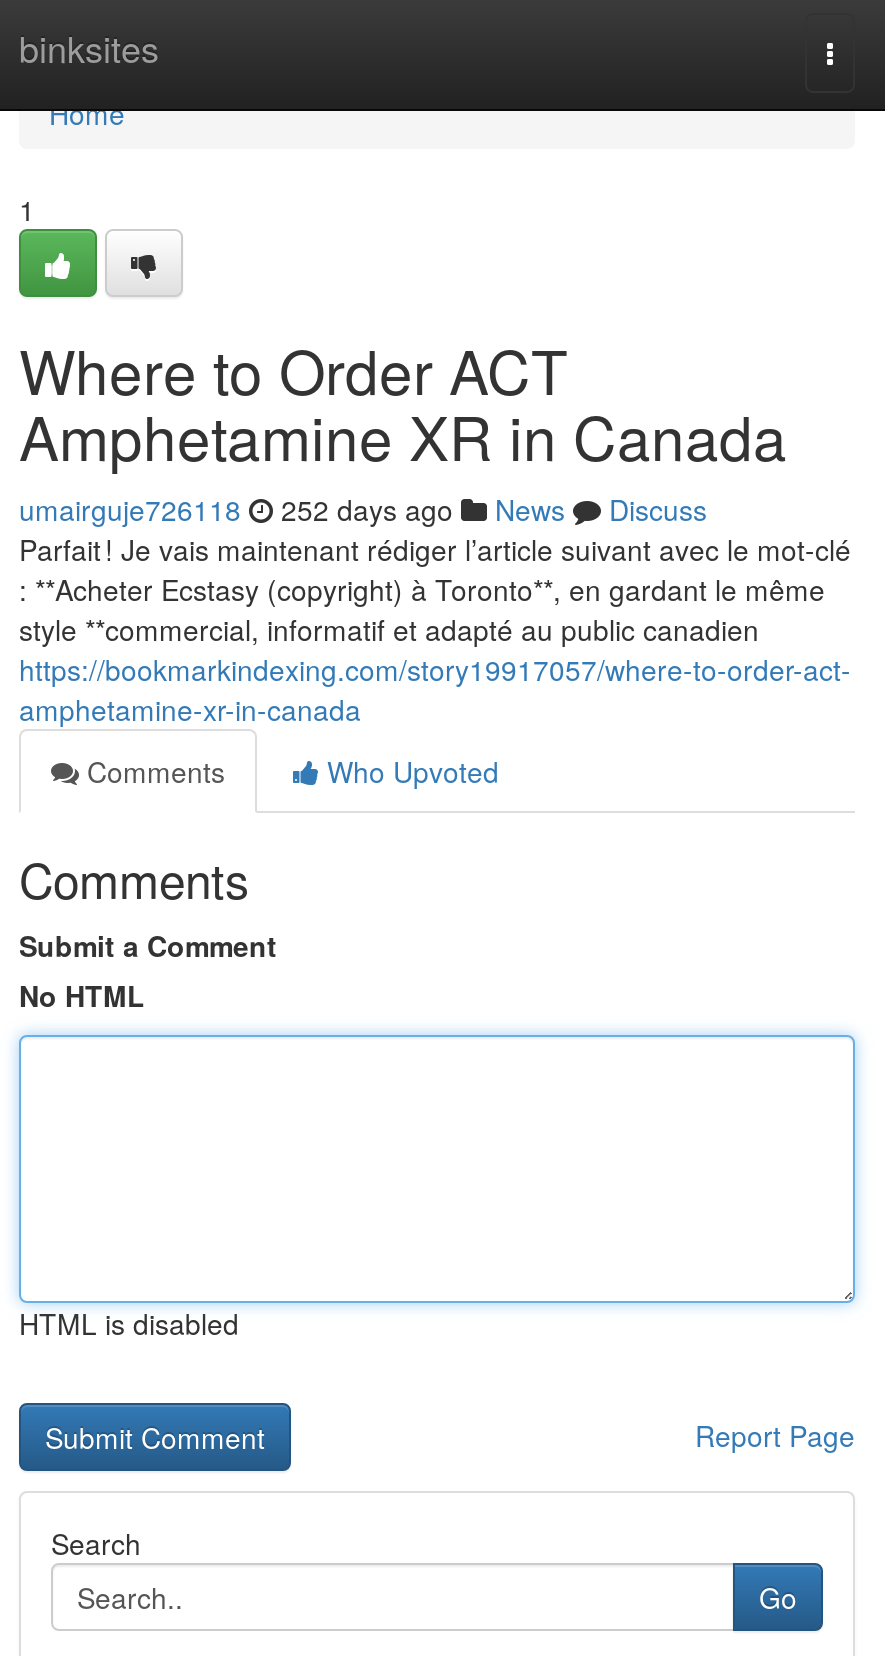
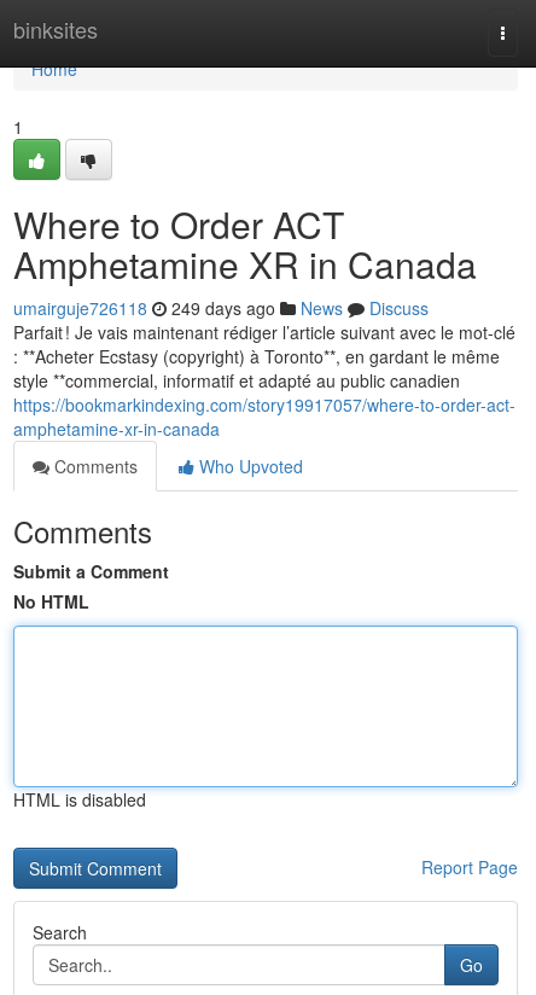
- umairguje726118 252 days ago News Discuss
+ umairguje726118 249 days ago News Discuss
